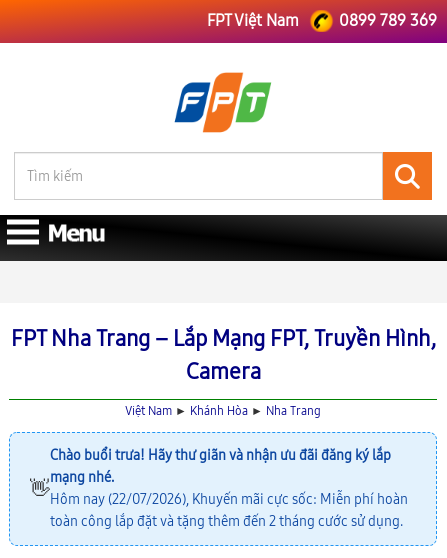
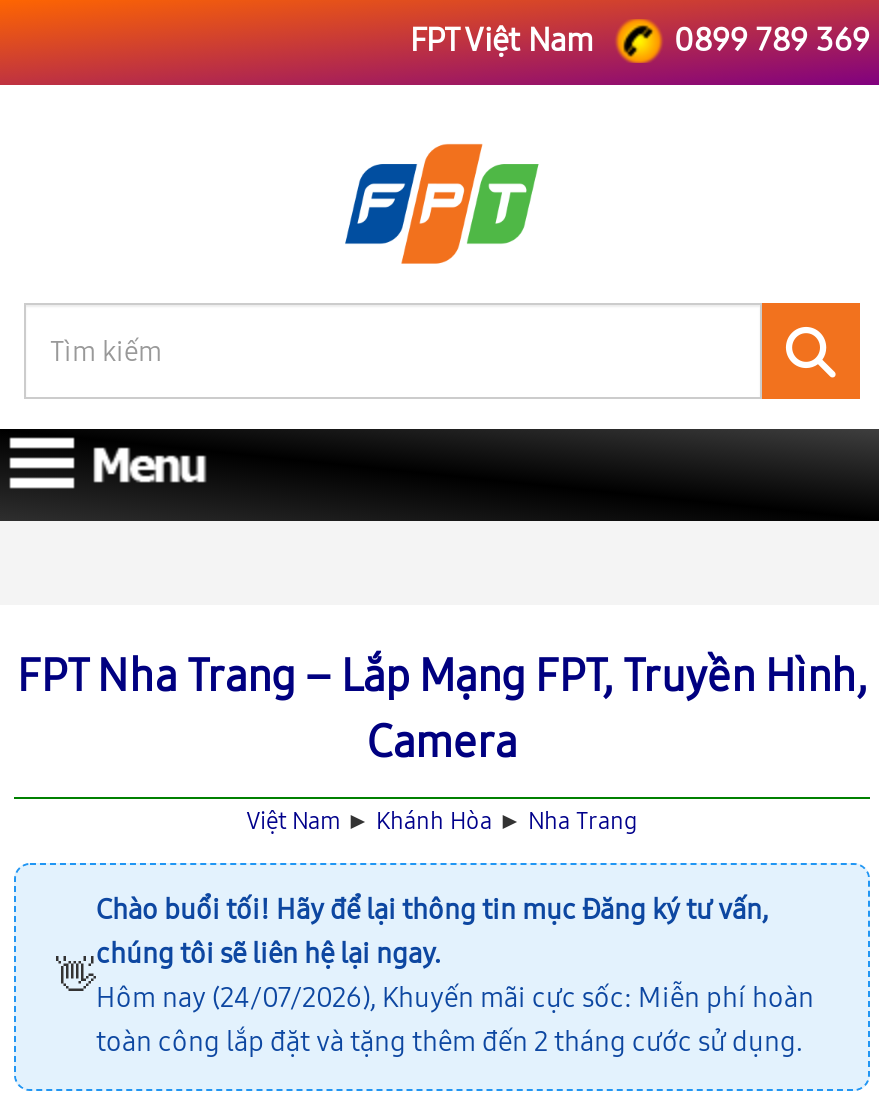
- Chào buổi trưa! Hãy thư giãn và nhận ưu đãi đăng ký lắp
- mạng nhé.
- Hôm nay (22/07/2026), Khuyến mãi cực sốc: Miễn phí hoàn
+ Chào buổi tối! Hãy để lại thông tin mục Đăng ký tư vấn,
+ chúng tôi sẽ liên hệ lại ngay.
+ Hôm nay (24/07/2026), Khuyến mãi cực sốc: Miễn phí hoàn
